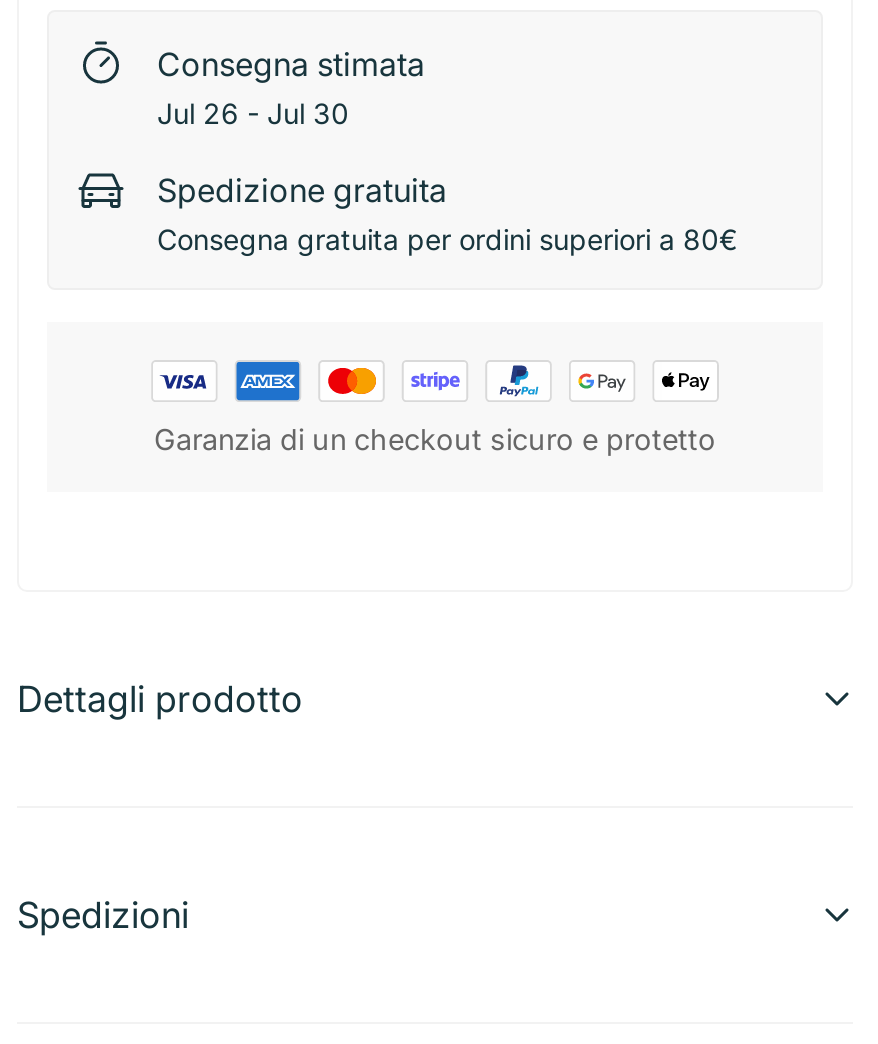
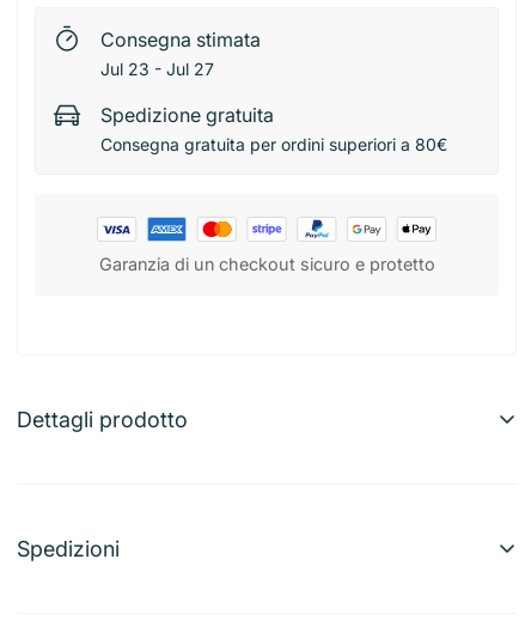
- Jul 26 - Jul 30
+ Jul 23 - Jul 27
